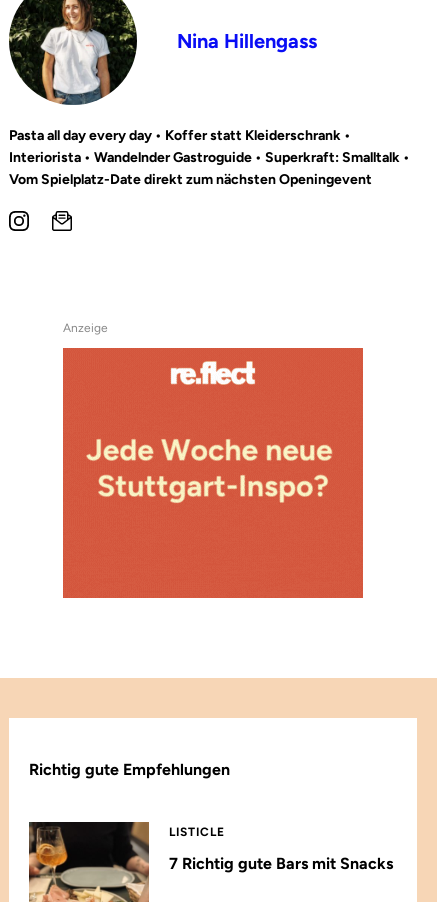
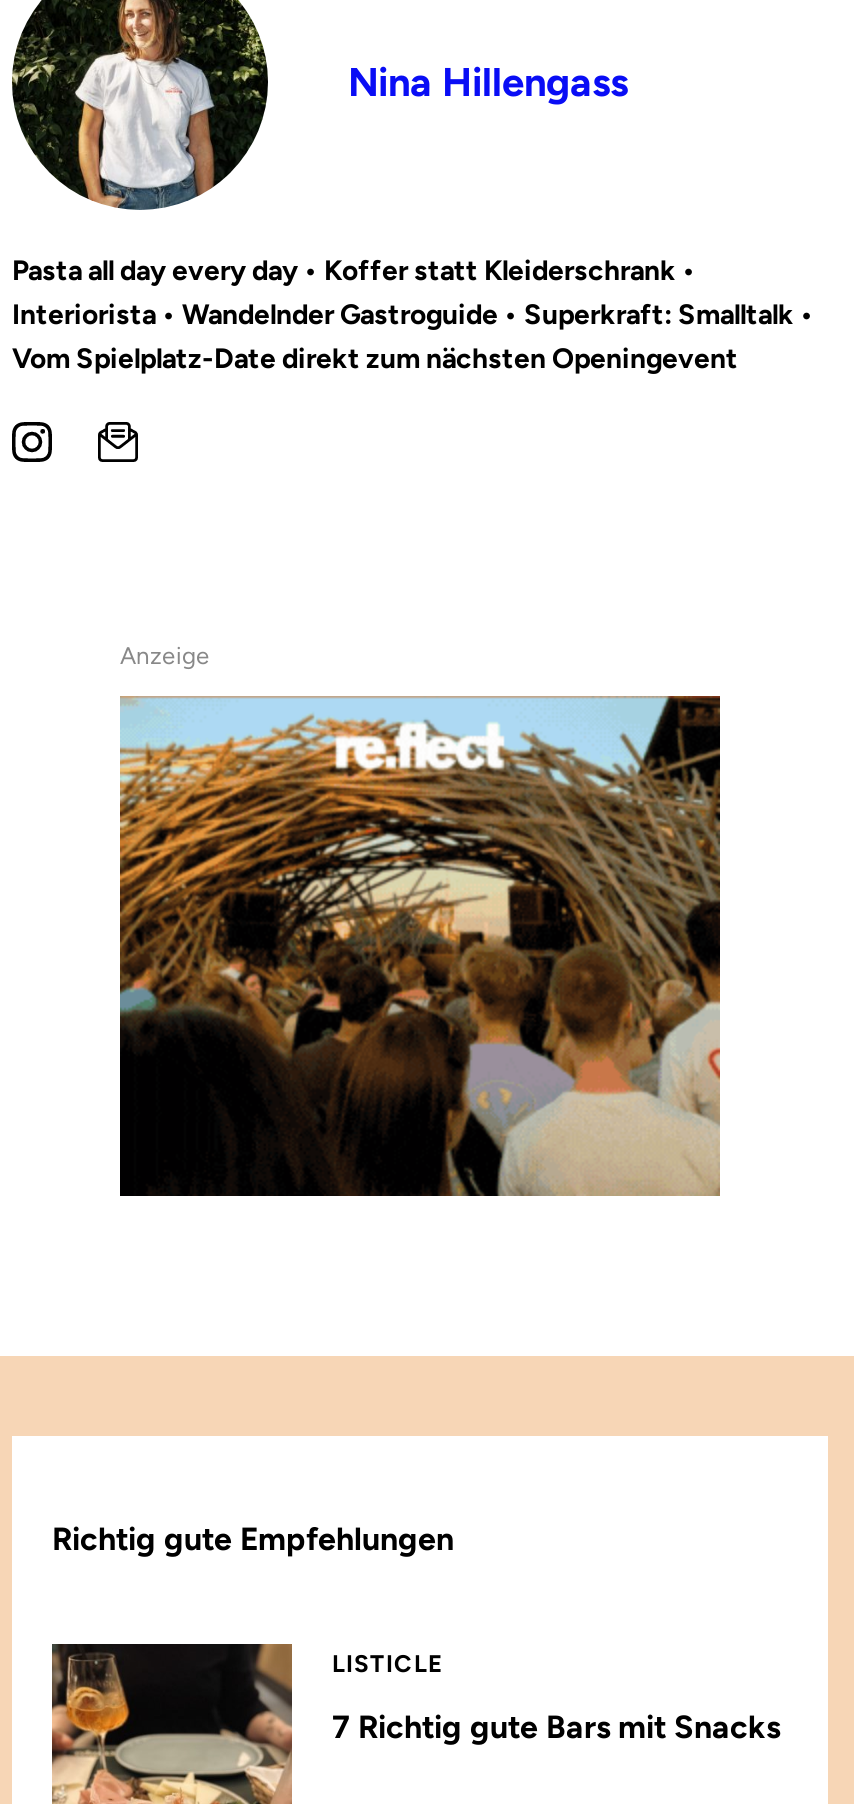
- [image]
+ [image]
